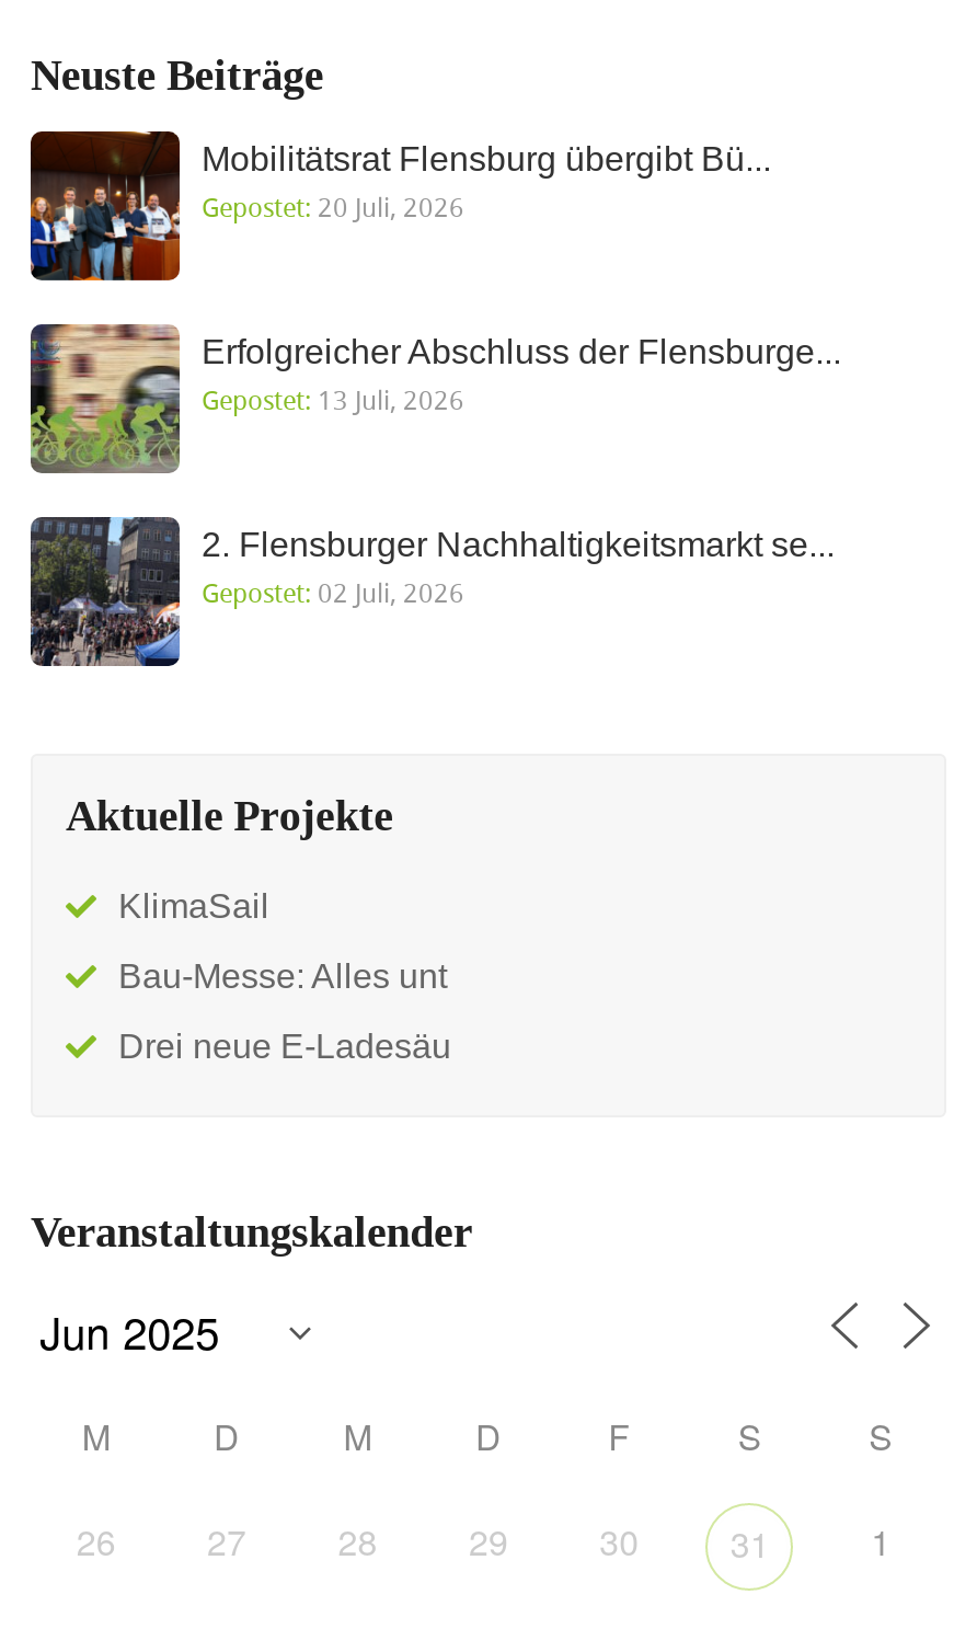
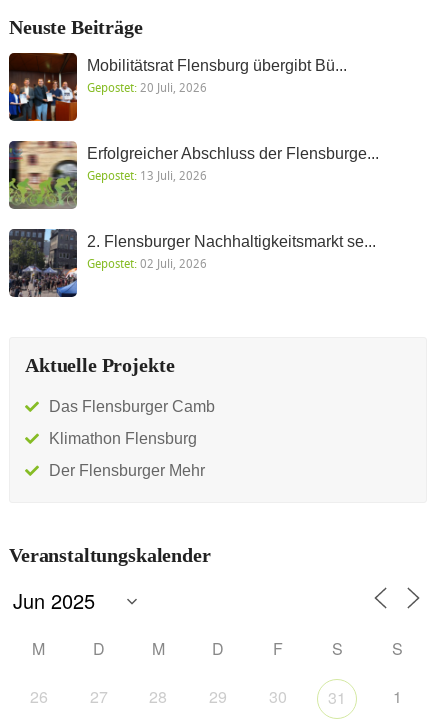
- KlimaSail
+ Das Flensburger Camb

- Bau-Messe: Alles unt
+ Klimathon Flensburg

- Drei neue E-Ladesäu
+ Der Flensburger Mehr
